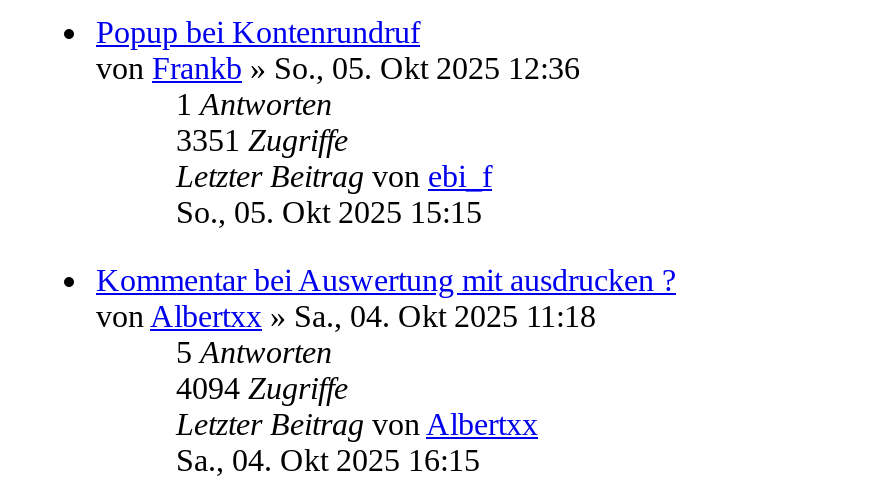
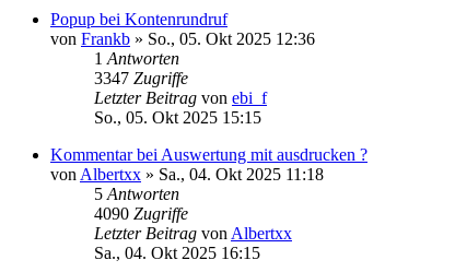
- 3351 Zugriffe
+ 3347 Zugriffe

- 4094 Zugriffe
+ 4090 Zugriffe
